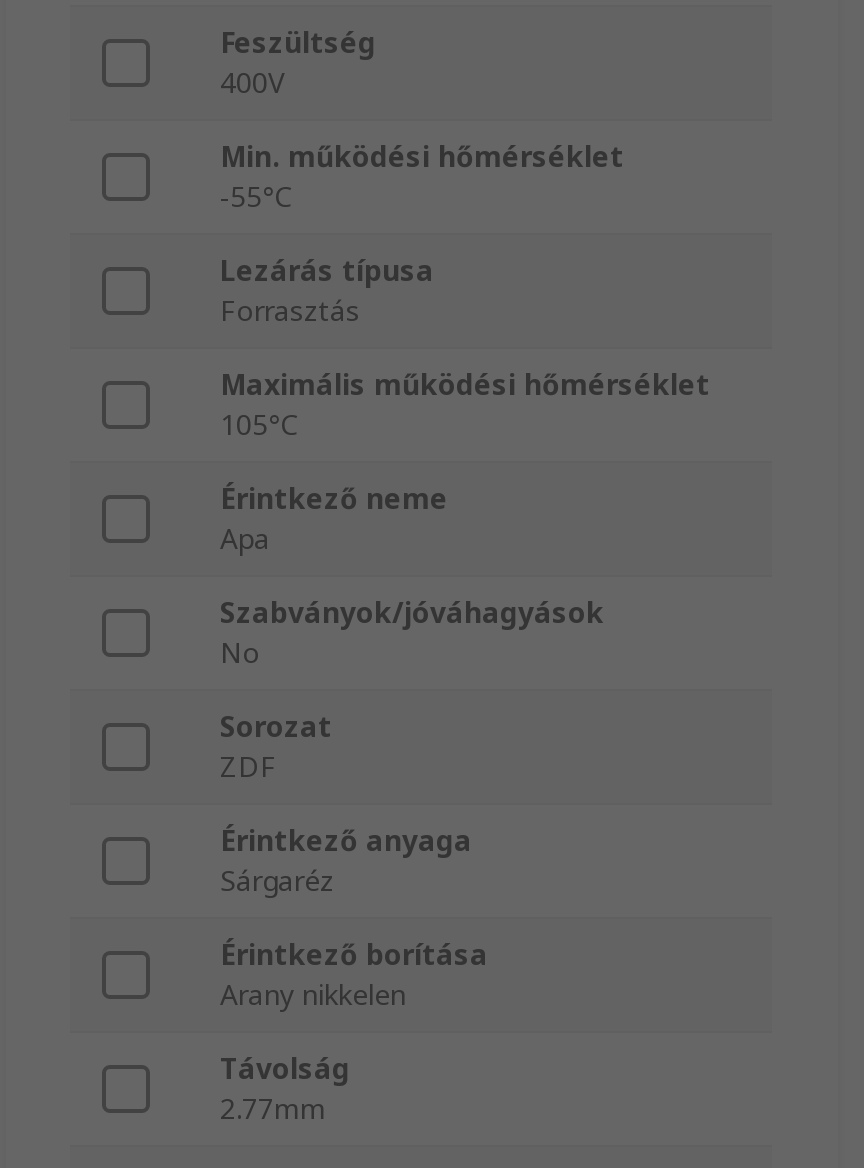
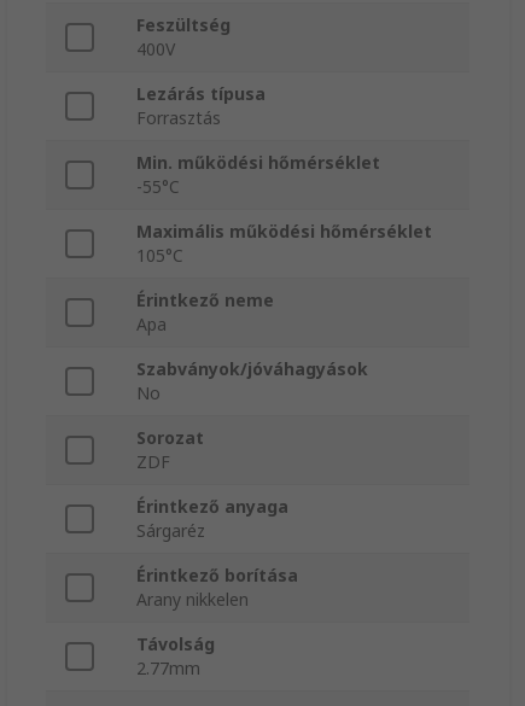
moved down: Min. működési hőmérséklet | -55°C

moved up: Lezárás típusa | Forrasztás
